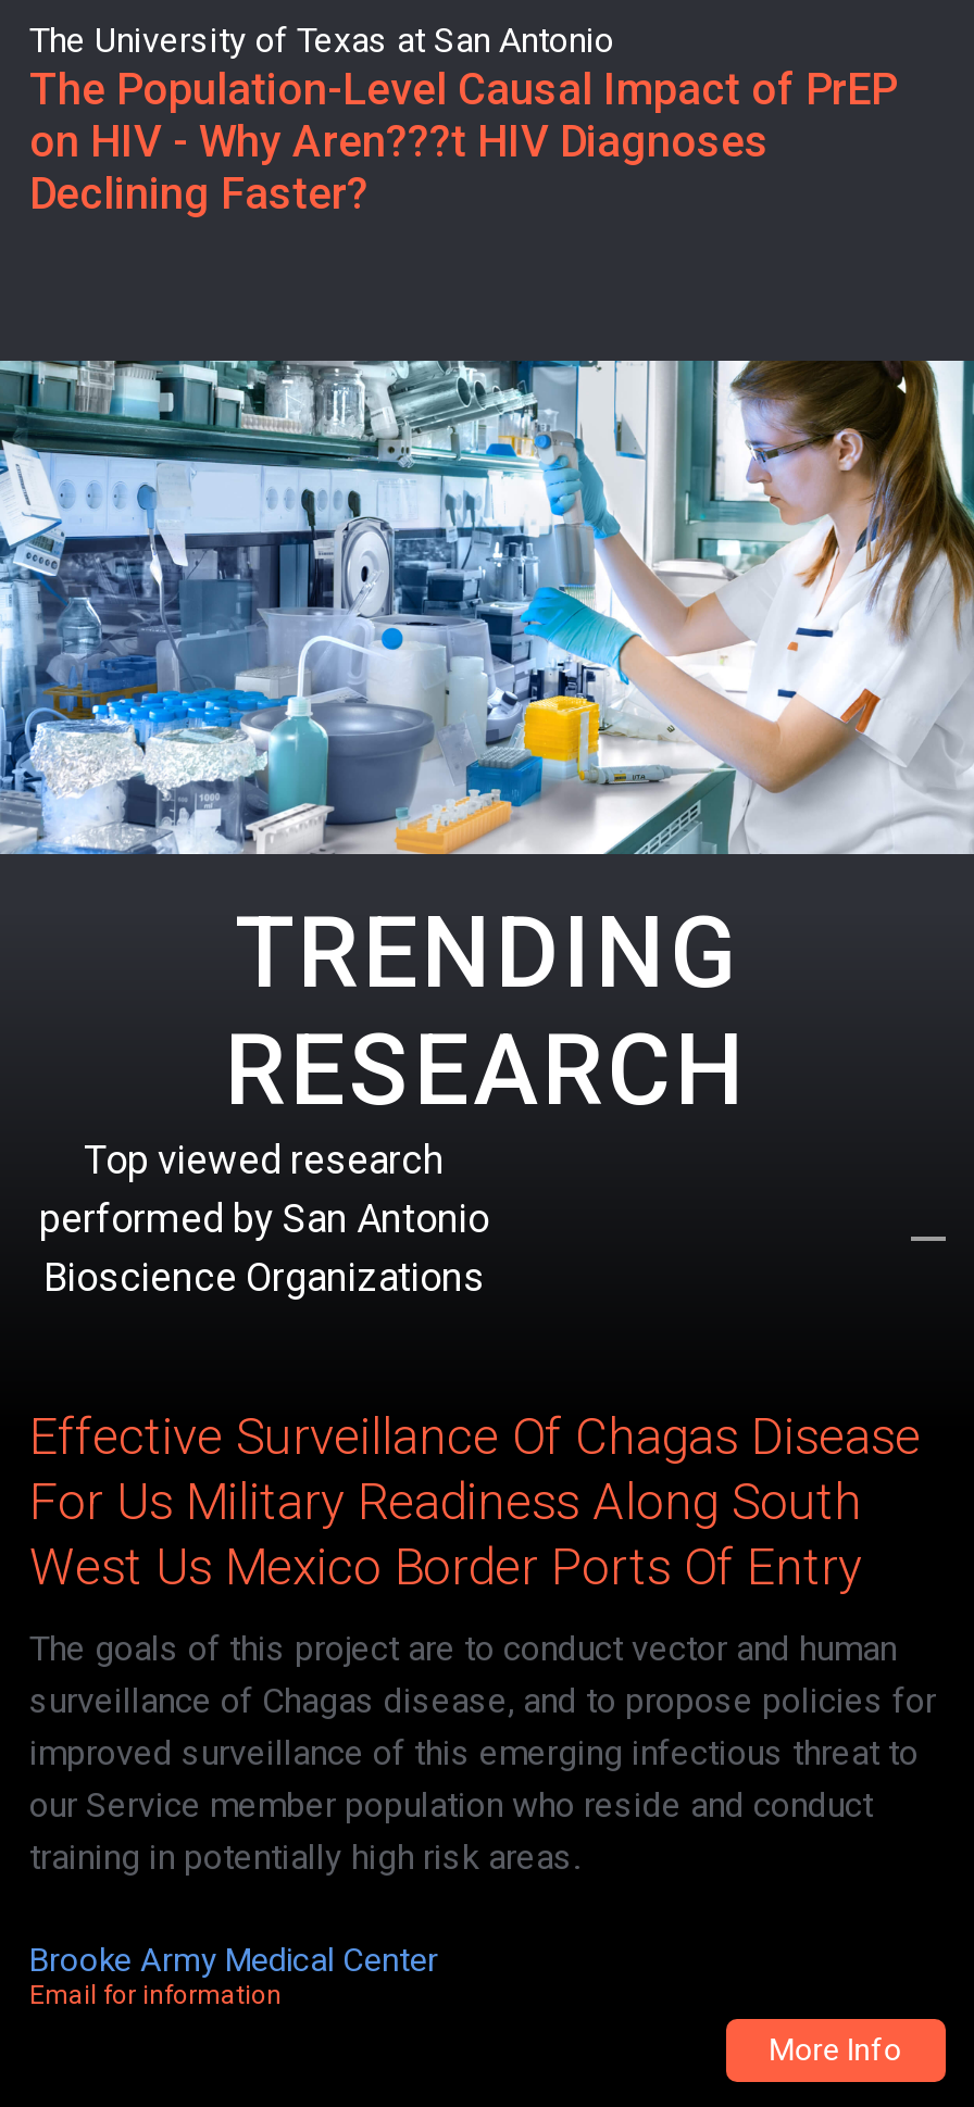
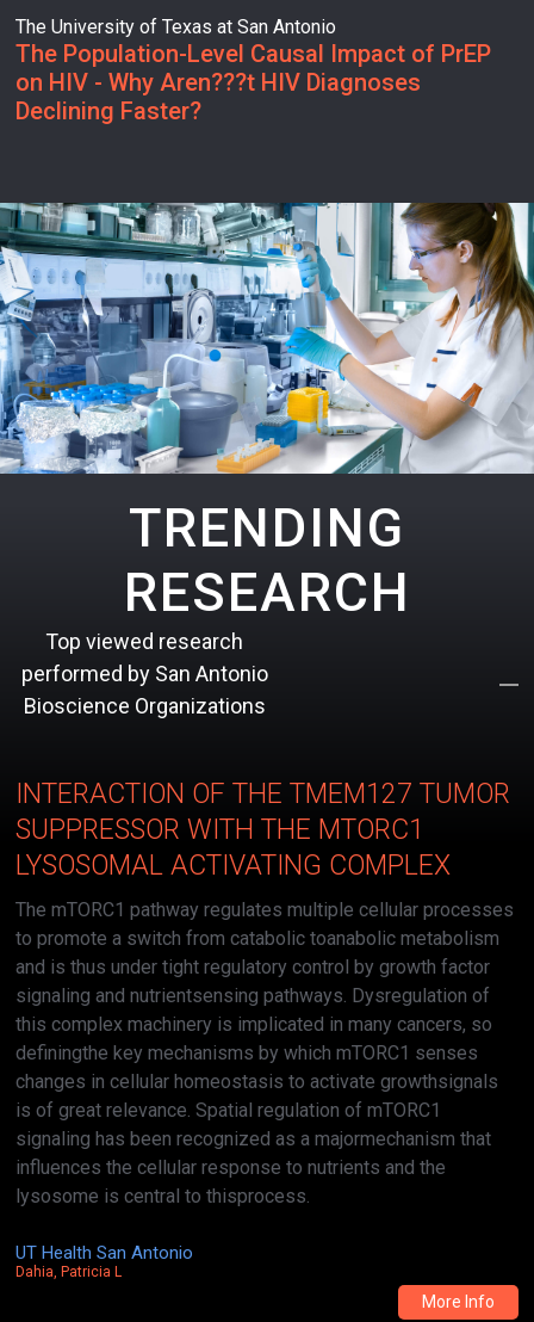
- Effective Surveillance Of Chagas Disease
- For Us Military Readiness Along South
- West Us Mexico Border Ports Of Entry
+ INTERACTION OF THE TMEM127 TUMOR
+ SUPPRESSOR WITH THE MTORC1
+ LYSOSOMAL ACTIVATING COMPLEX

- The goals of this project are to conduct vector and human
- surveillance of Chagas disease, and to propose policies for
- improved surveillance of this emerging infectious threat to
- our Service member population who reside and conduct
- training in potentially high risk areas.
+ The mTORC1 pathway regulates multiple cellular processes
+ to promote a switch from catabolic toanabolic metabolism
+ and is thus under tight regulatory control by growth factor
+ signaling and nutrientsensing pathways. Dysregulation of
+ this complex machinery is implicated in many cancers, so
+ definingthe key mechanisms by which mTORC1 senses
+ changes in cellular homeostasis to activate growthsignals
+ is of great relevance. Spatial regulation of mTORC1
+ signaling has been recognized as a majormechanism that
+ influences the cellular response to nutrients and the
+ lysosome is central to thisprocess.

- Brooke Army Medical Center
- Email for information
+ UT Health San Antonio
+ Dahia, Patricia L
